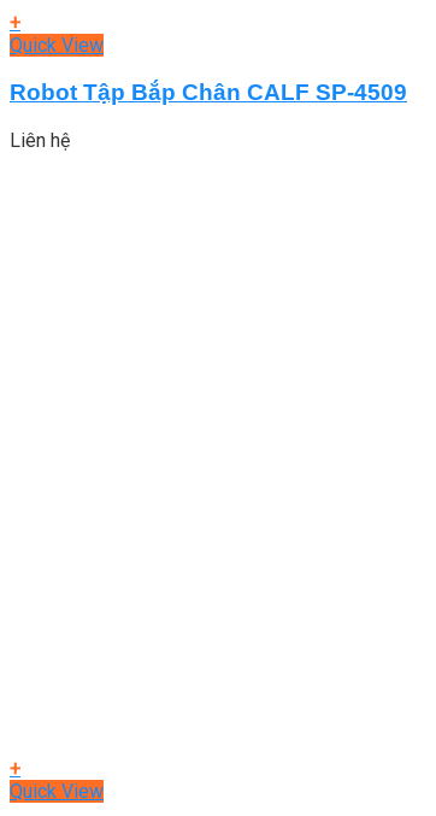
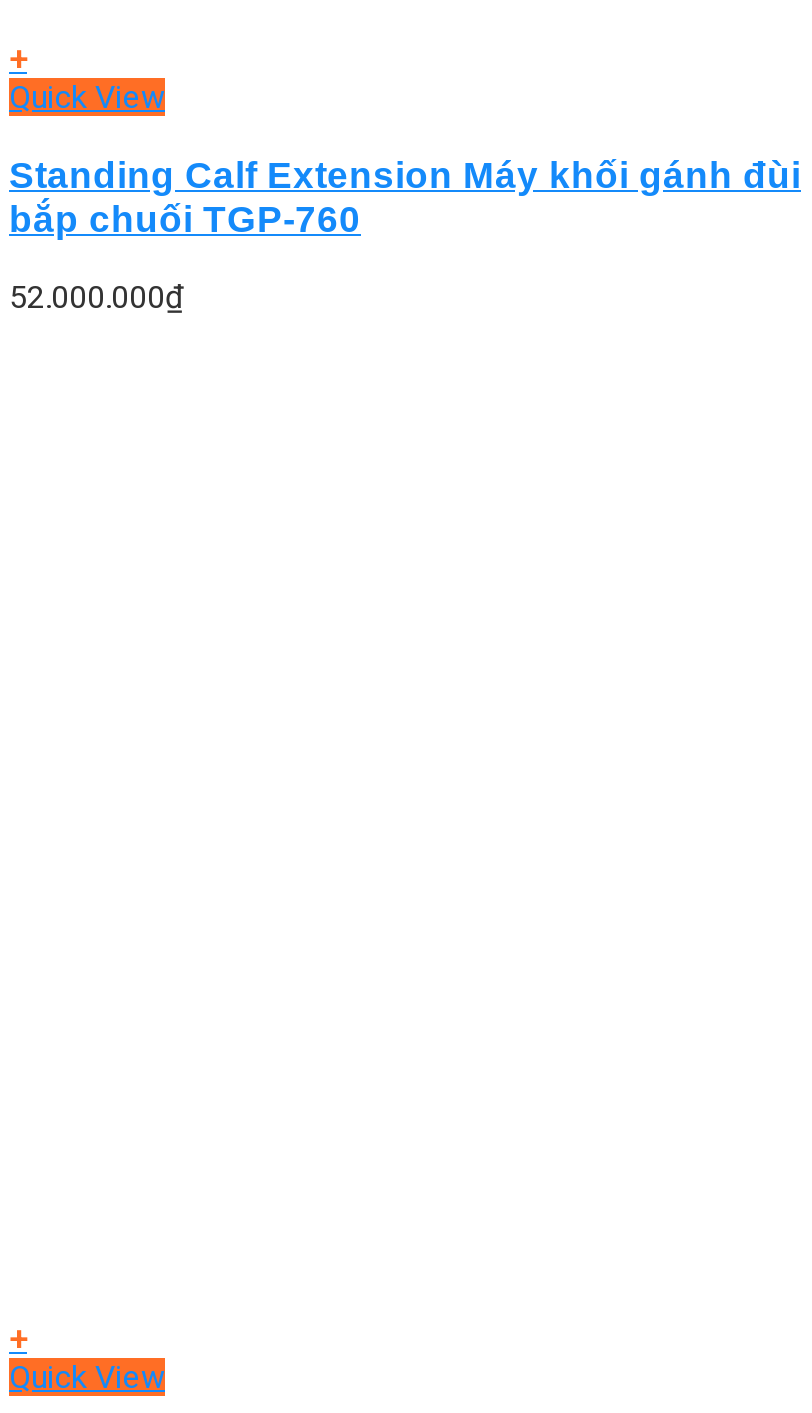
- Robot Tập Bắp Chân CALF SP-4509
+ Standing Calf Extension Máy khối gánh đùi
+ bắp chuối TGP-760

- Liên hệ
+ 52.000.000₫
